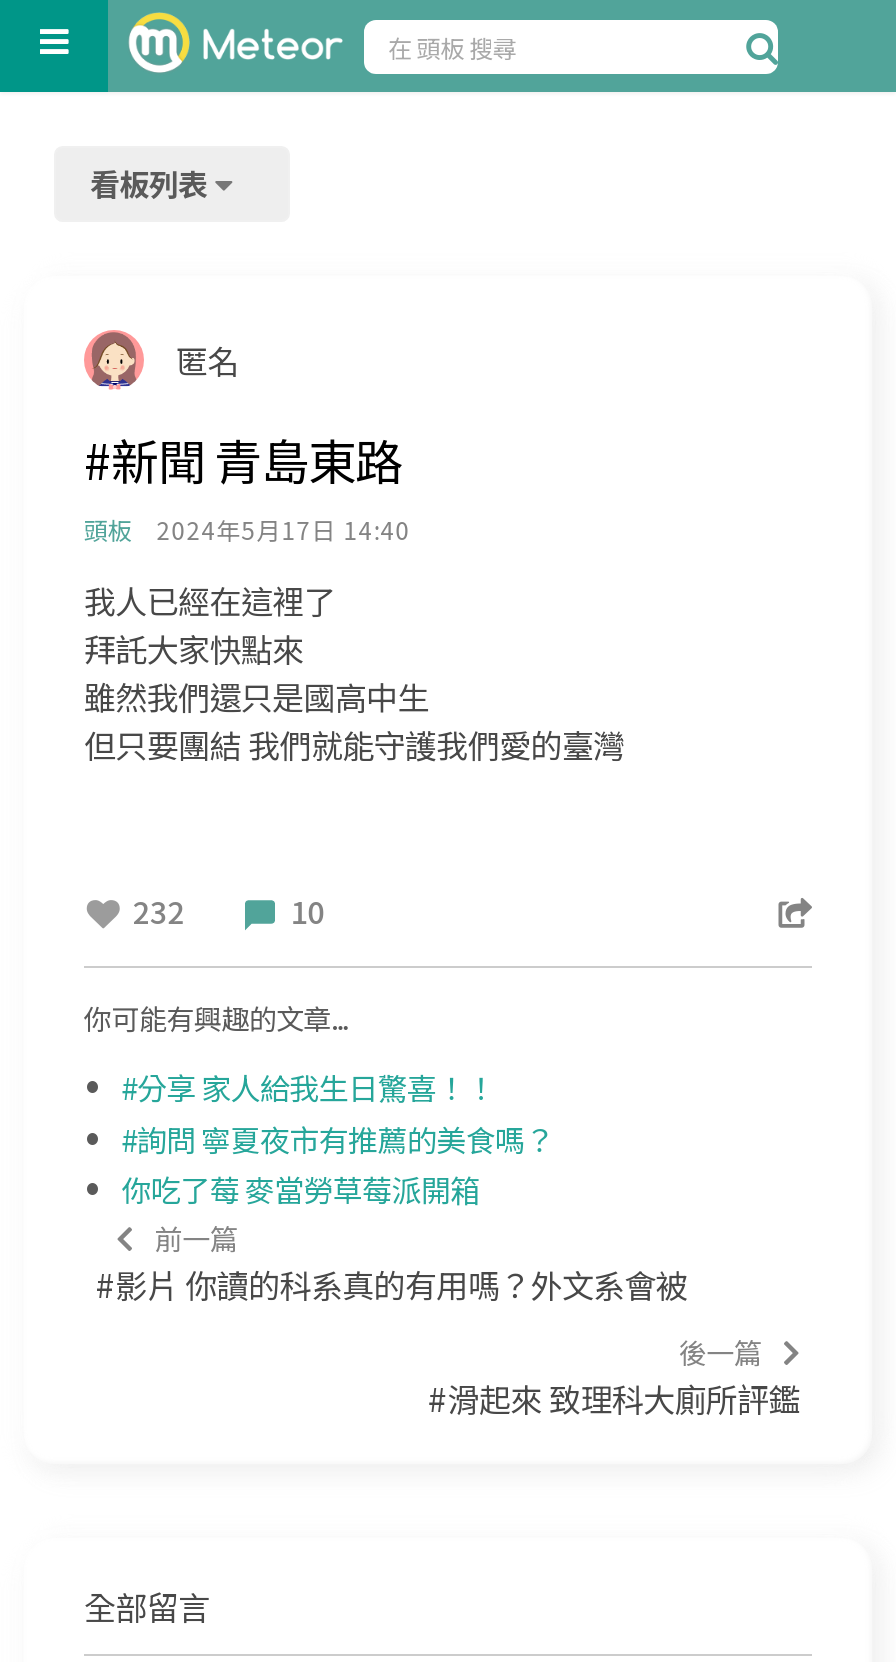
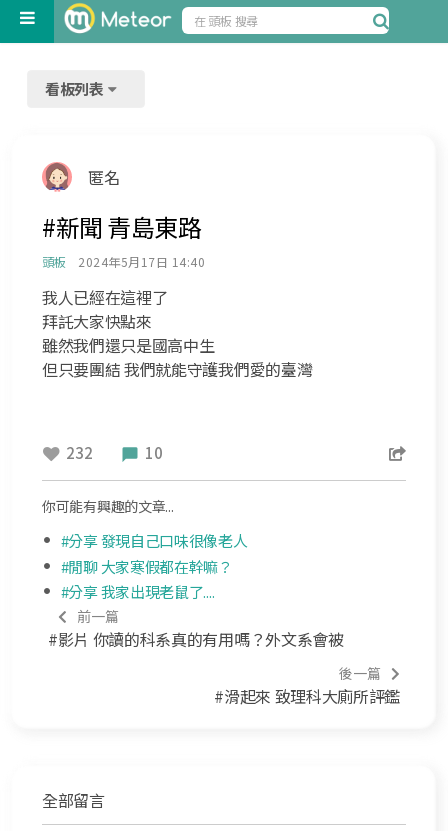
- #分享 家人給我生日驚喜！！
- #詢問 寧夏夜市有推薦的美食嗎？
- 你吃了莓 麥當勞草莓派開箱
+ #分享 發現自己口味很像老人
+ #閒聊 大家寒假都在幹嘛？
+ #分享 我家出現老鼠了....
